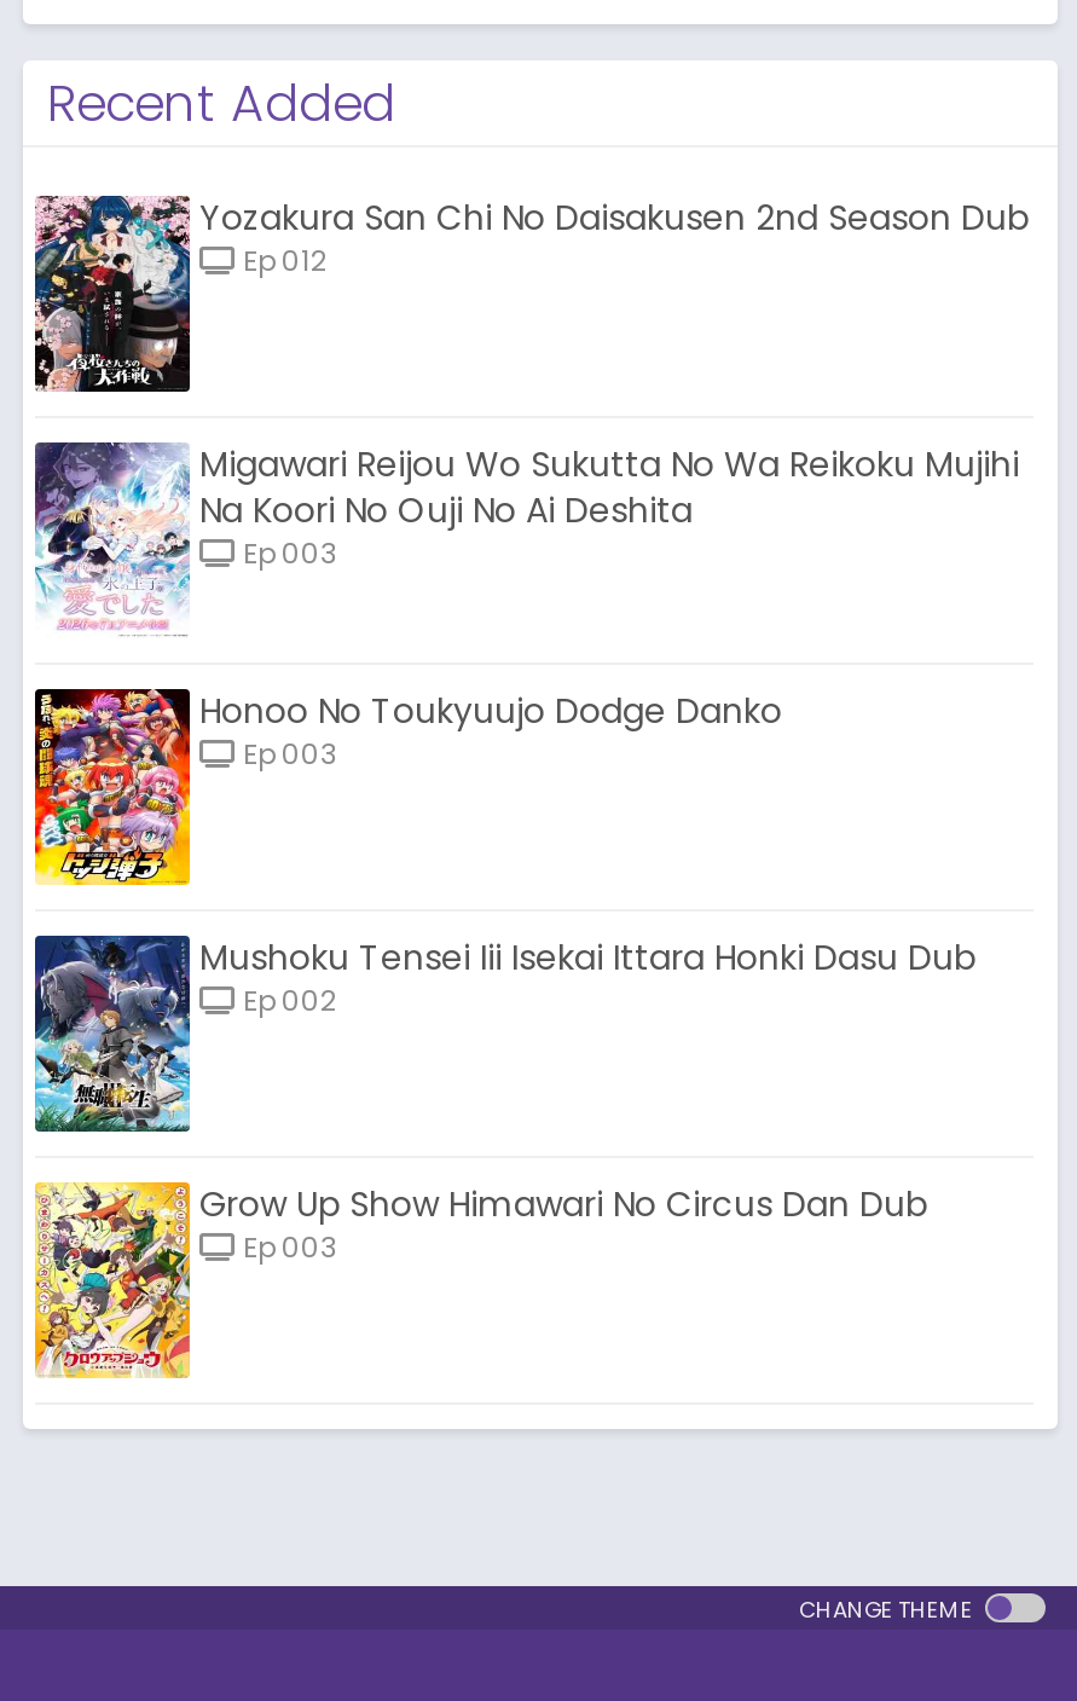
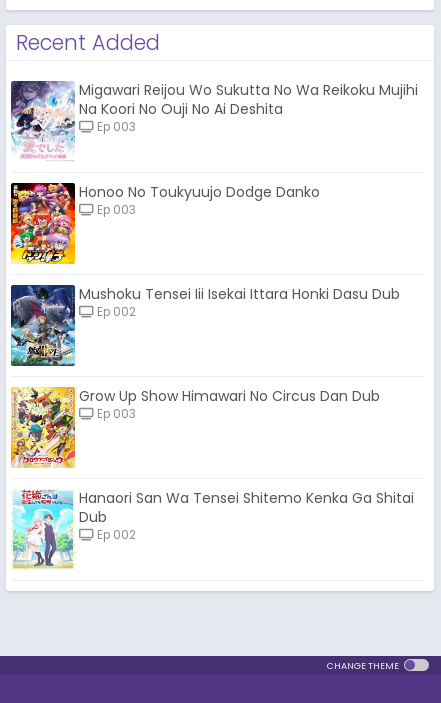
- [image]
- Yozakura San Chi No Daisakusen 2nd Season Dub
- Ep 012

moved up: [image] | Migawari Reijou Wo Sukutta No Wa Reikoku Mujihi | Na Koori No Ouji No Ai Deshita | ... | Grow Up Show Himawari No Circus Dan Dub | Ep 003

moved up: [image]

+ [image]
+ Hanaori San Wa Tensei Shitemo Kenka Ga Shitai
+ Dub
+ Ep 002
